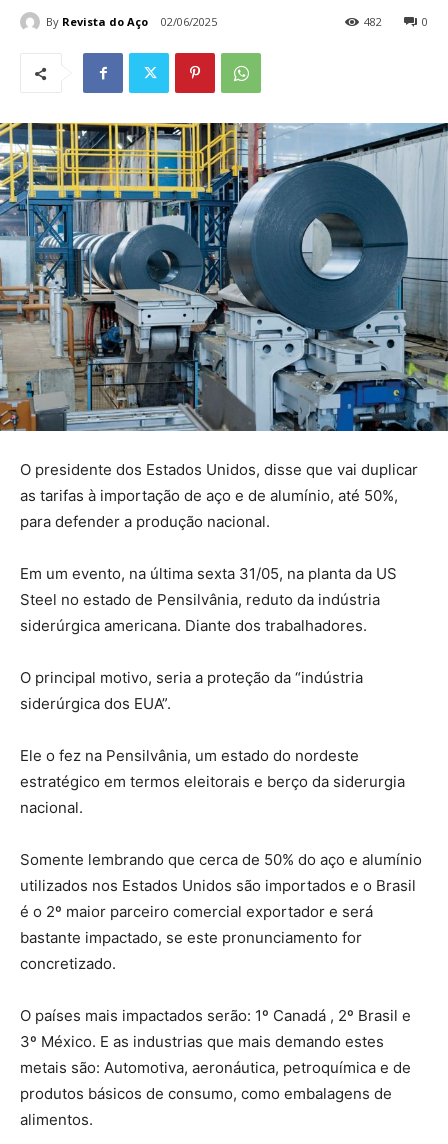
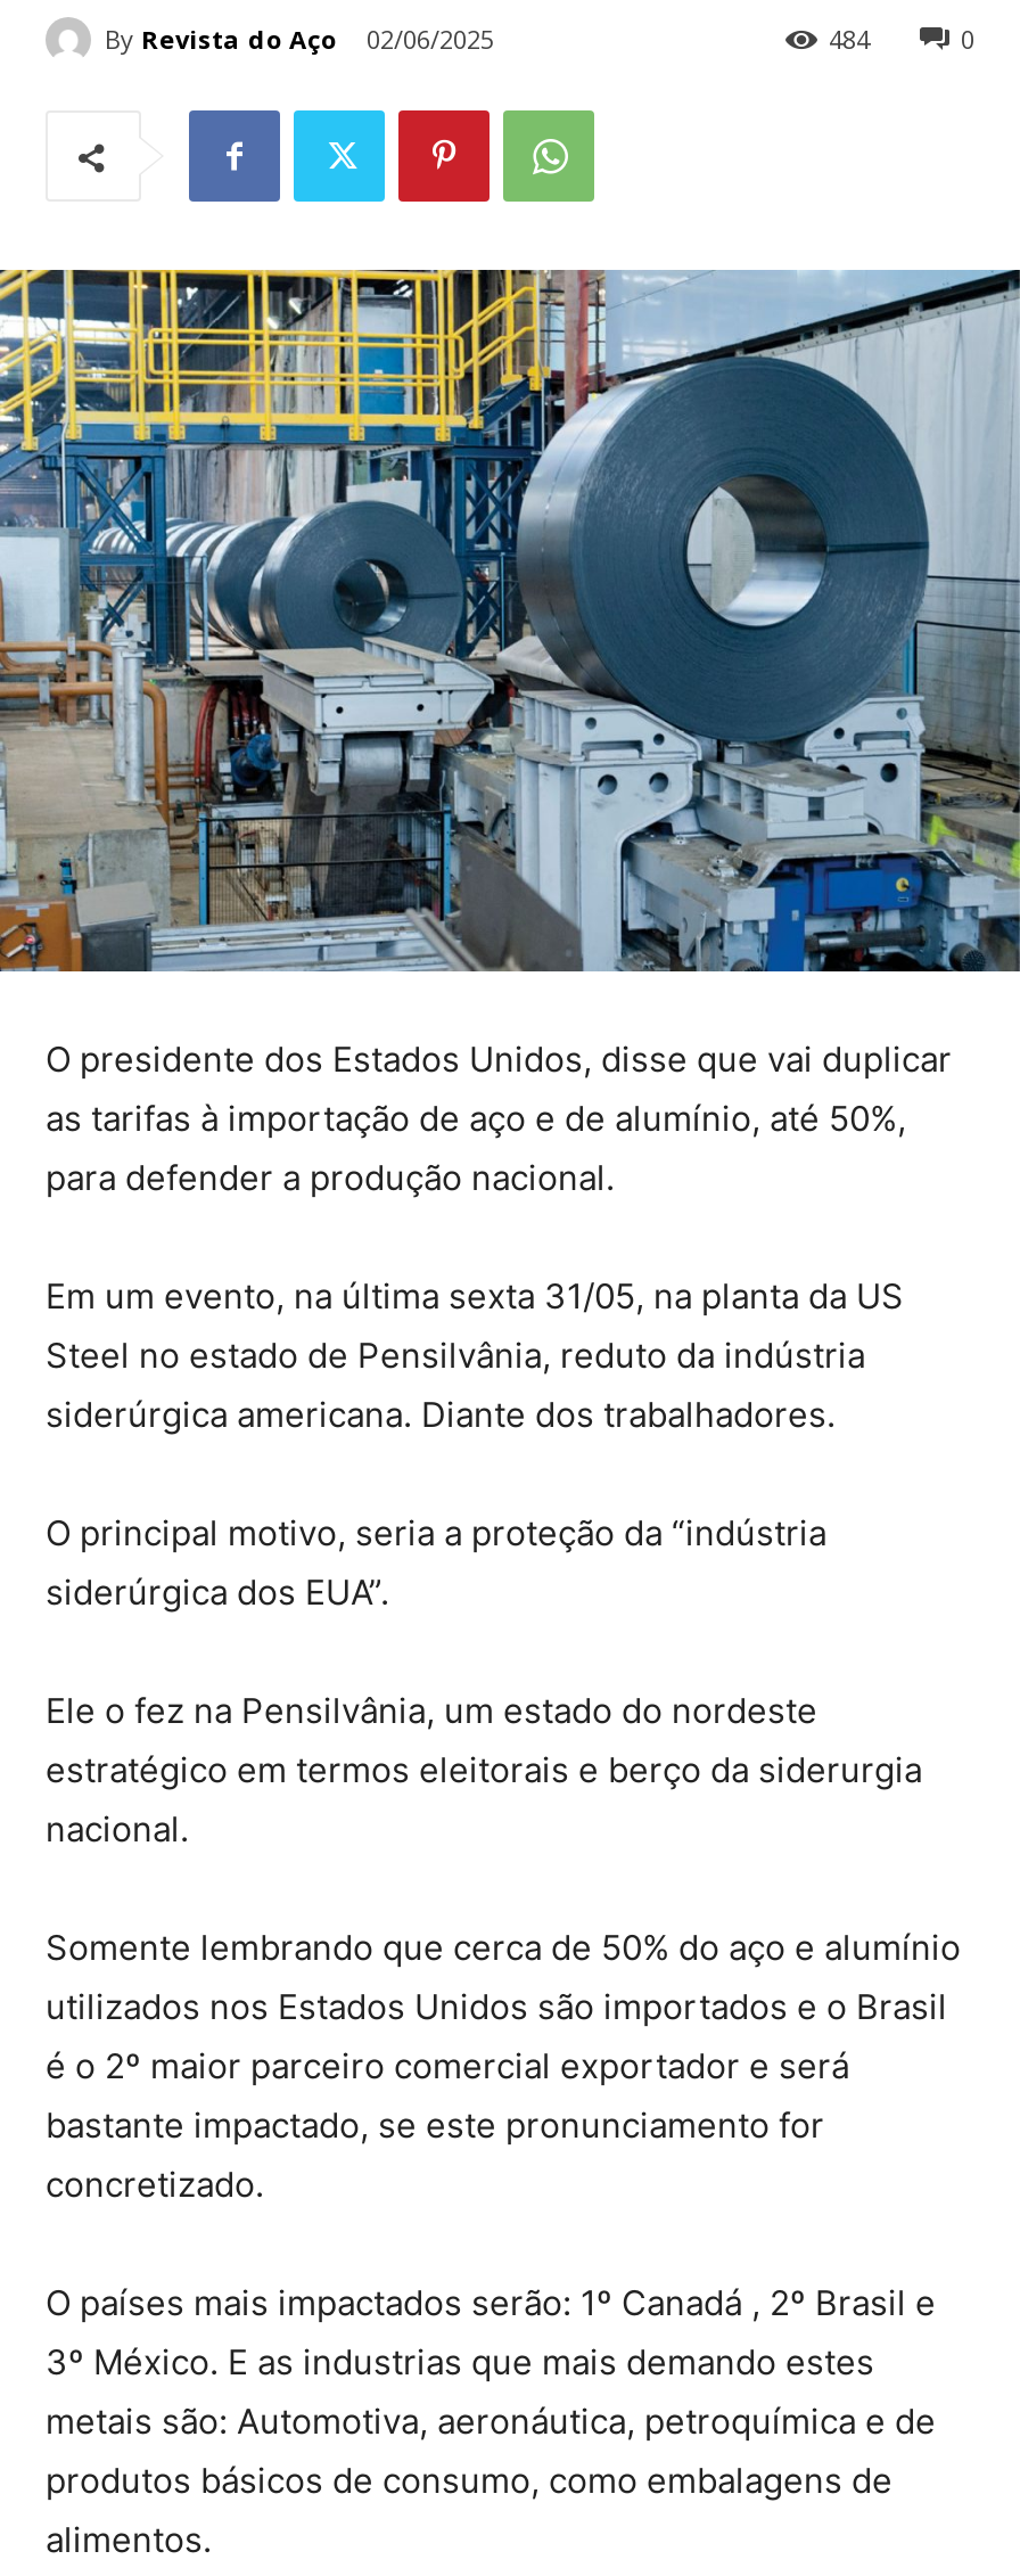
- 482
+ 484
